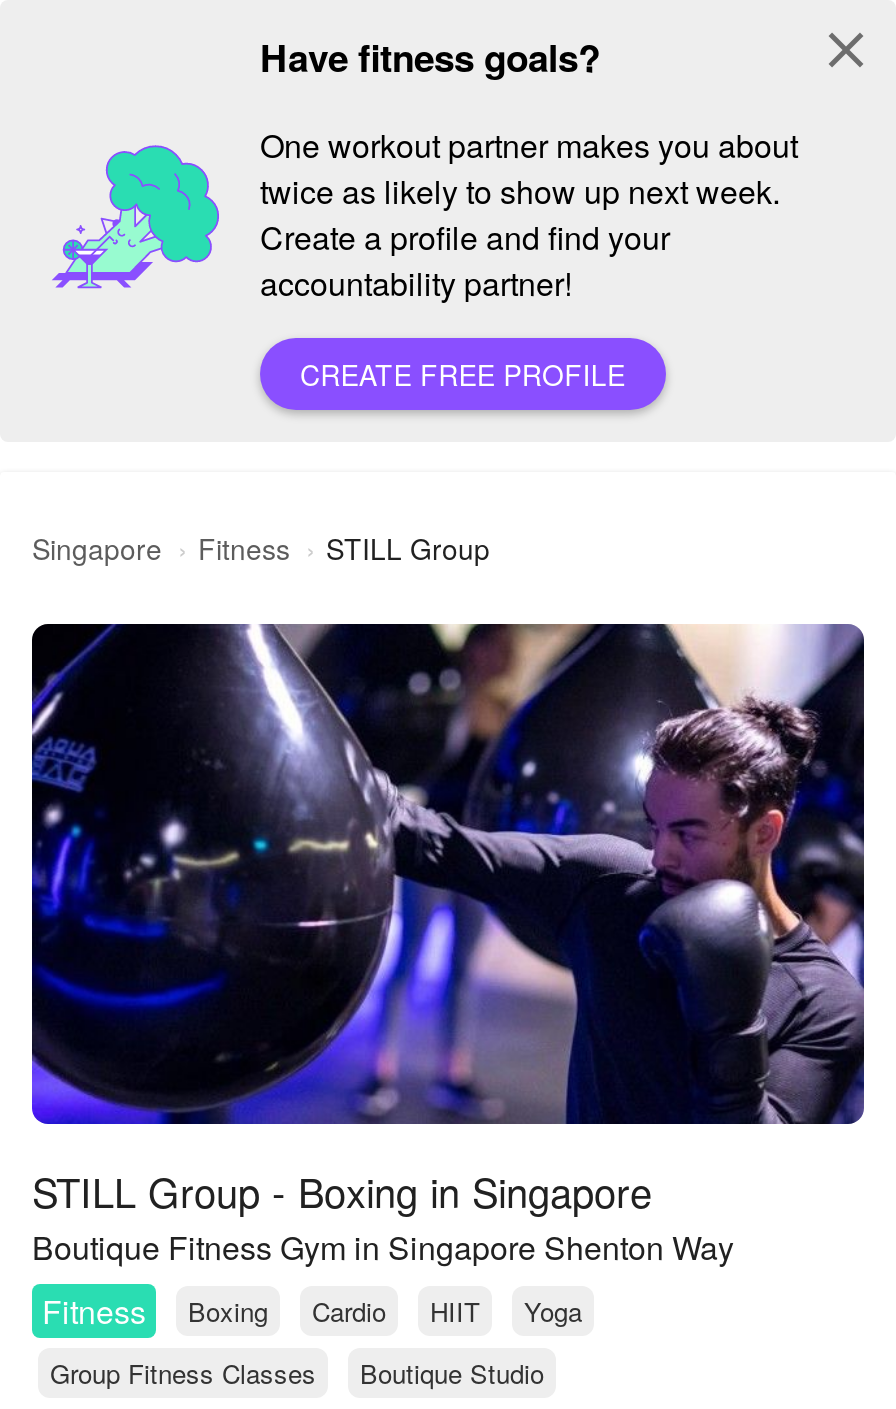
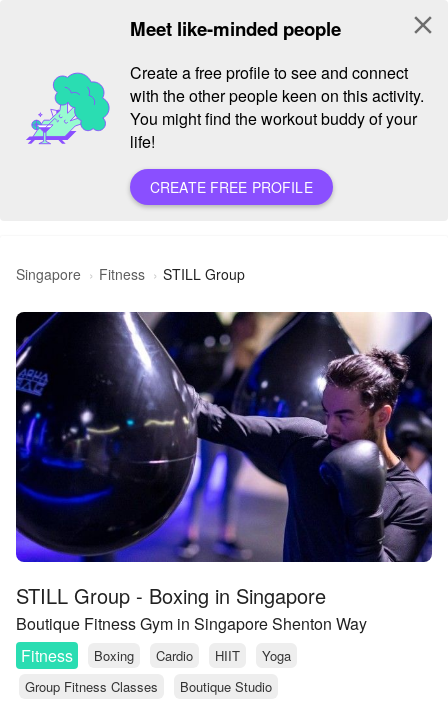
- Have fitness goals?
+ Meet like-minded people

- One workout partner makes you about
- twice as likely to show up next week.
- Create a profile and find your
- accountability partner!
+ Create a free profile to see and connect
+ with the other people keen on this activity.
+ You might find the workout buddy of your
+ life!
